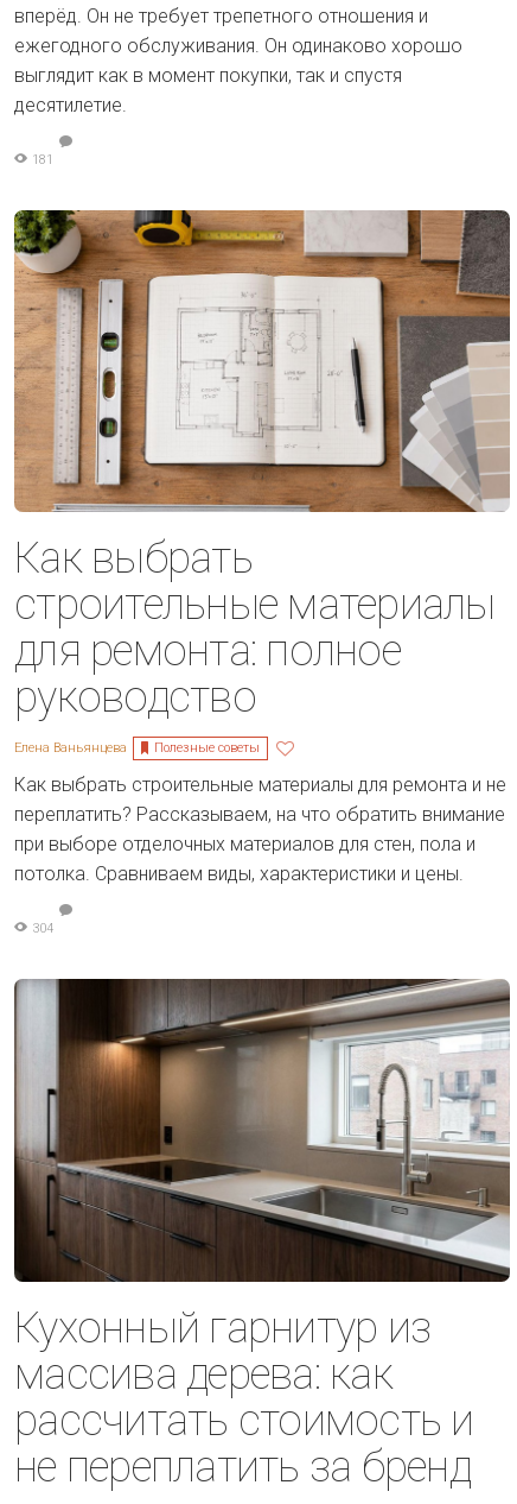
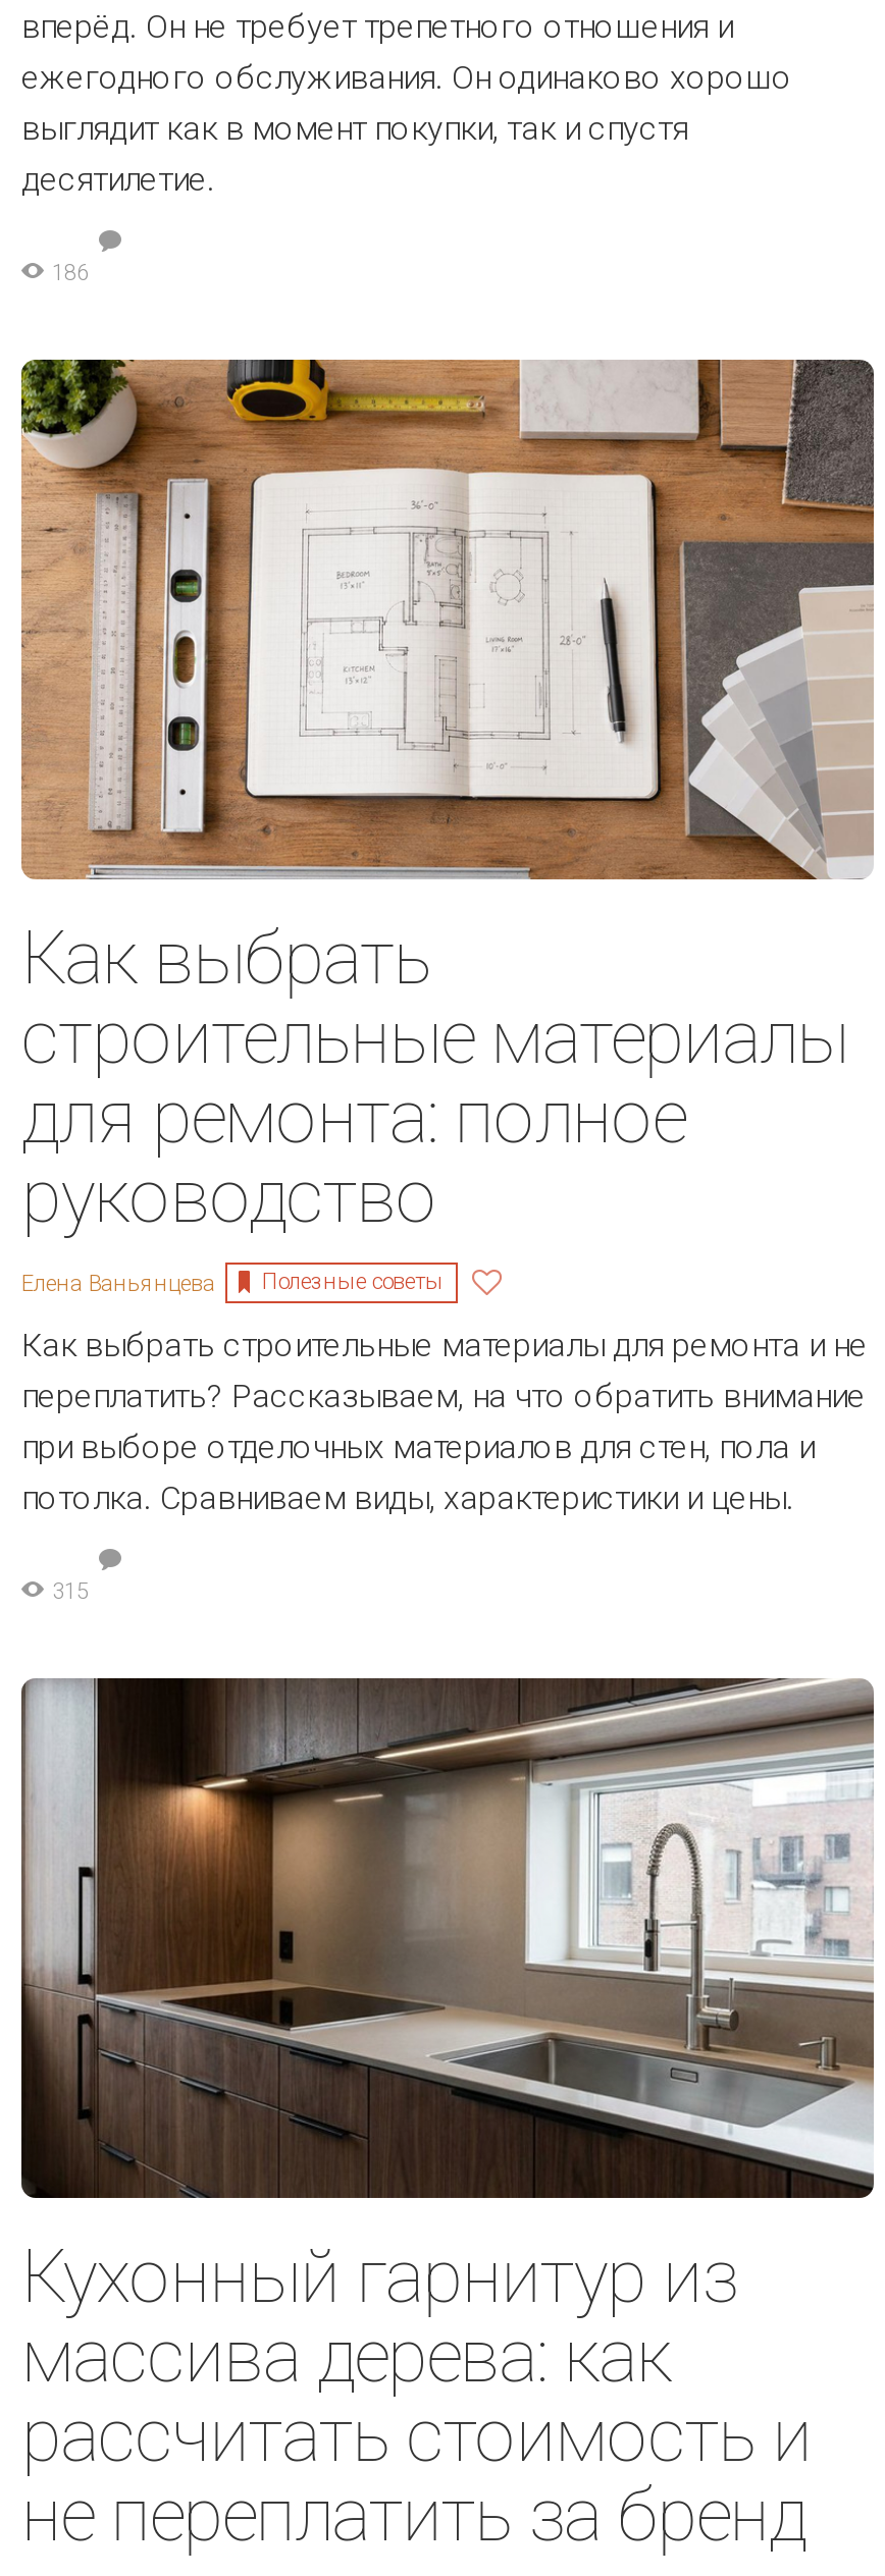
- 181
+ 186

- 304
+ 315
